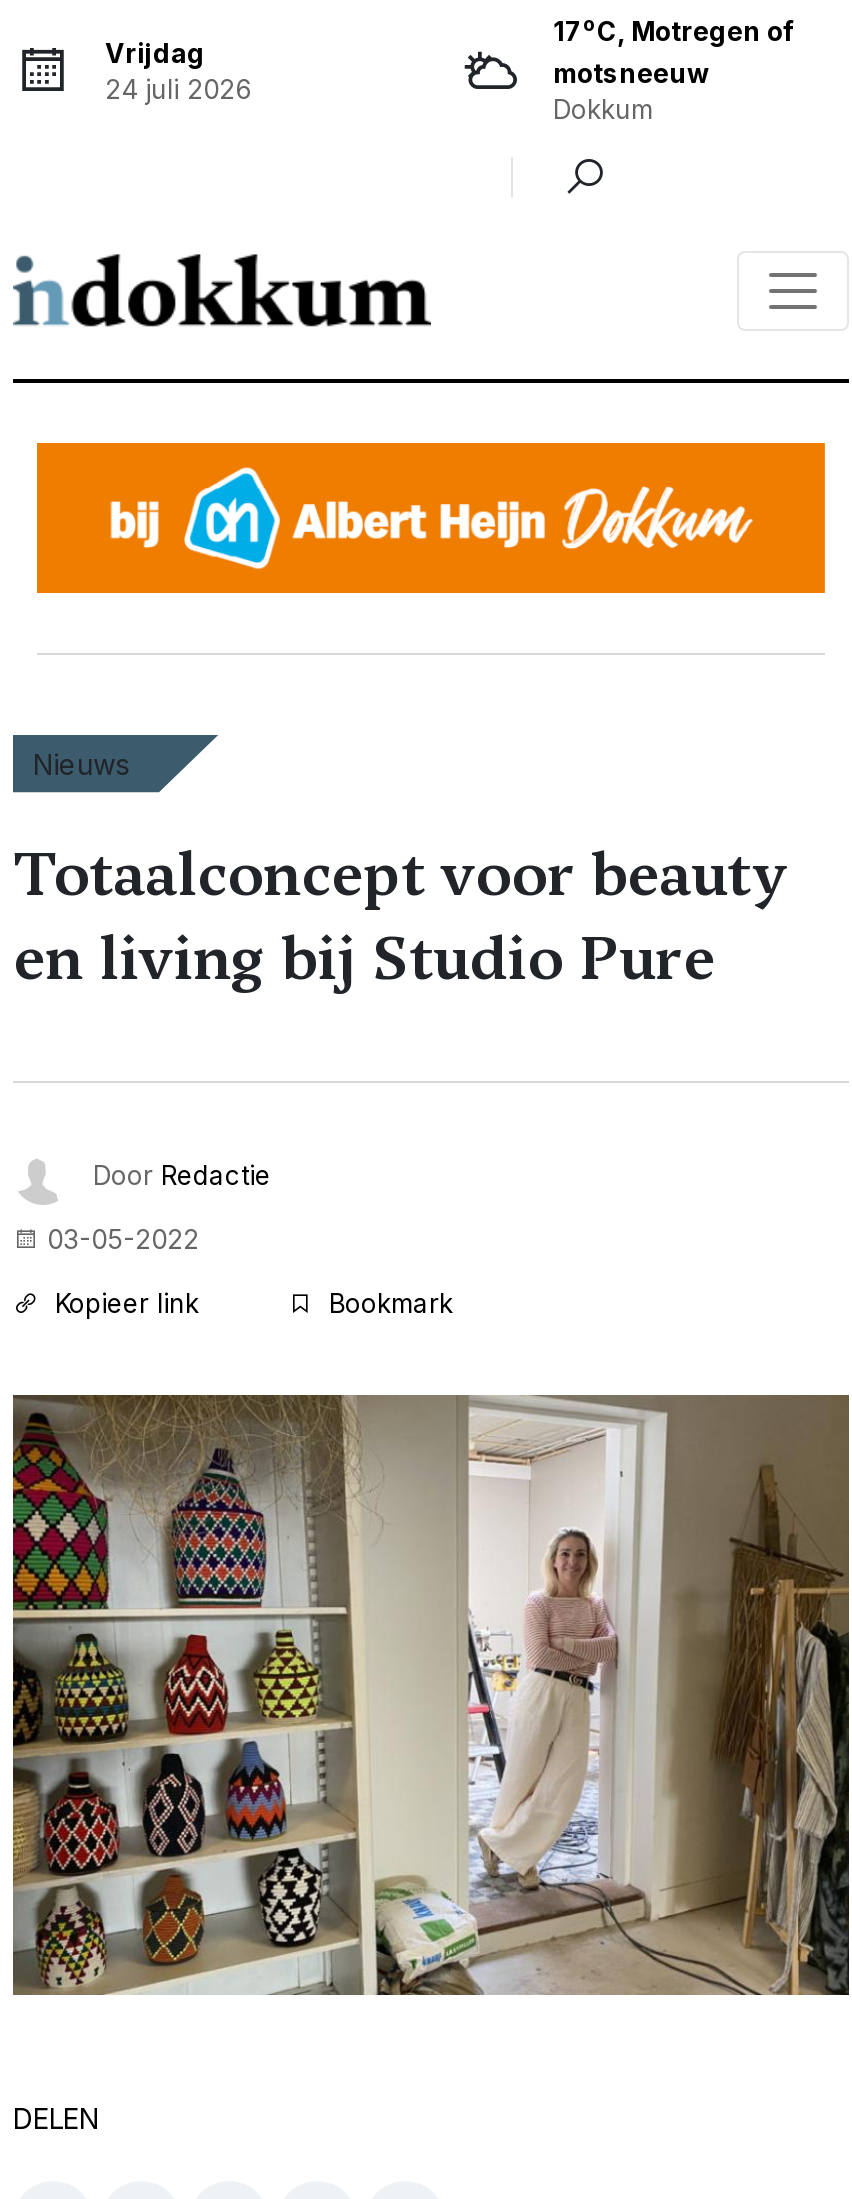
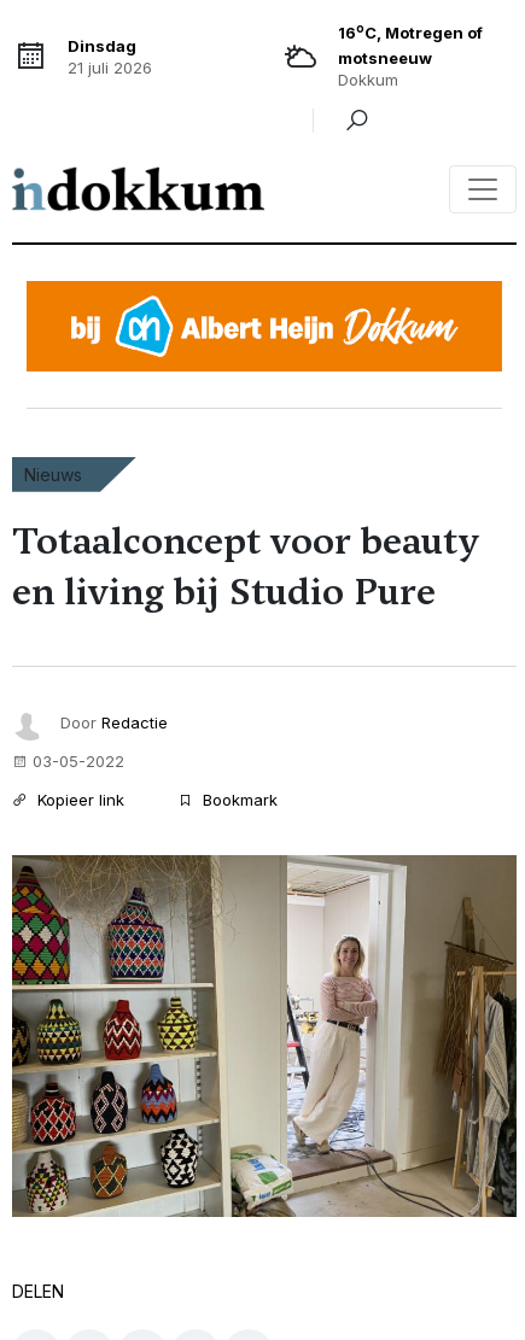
- 17oC, Motregen of
+ 16oC, Motregen of

- Vrijdag
- 24 juli 2026
+ Dinsdag
+ 21 juli 2026
